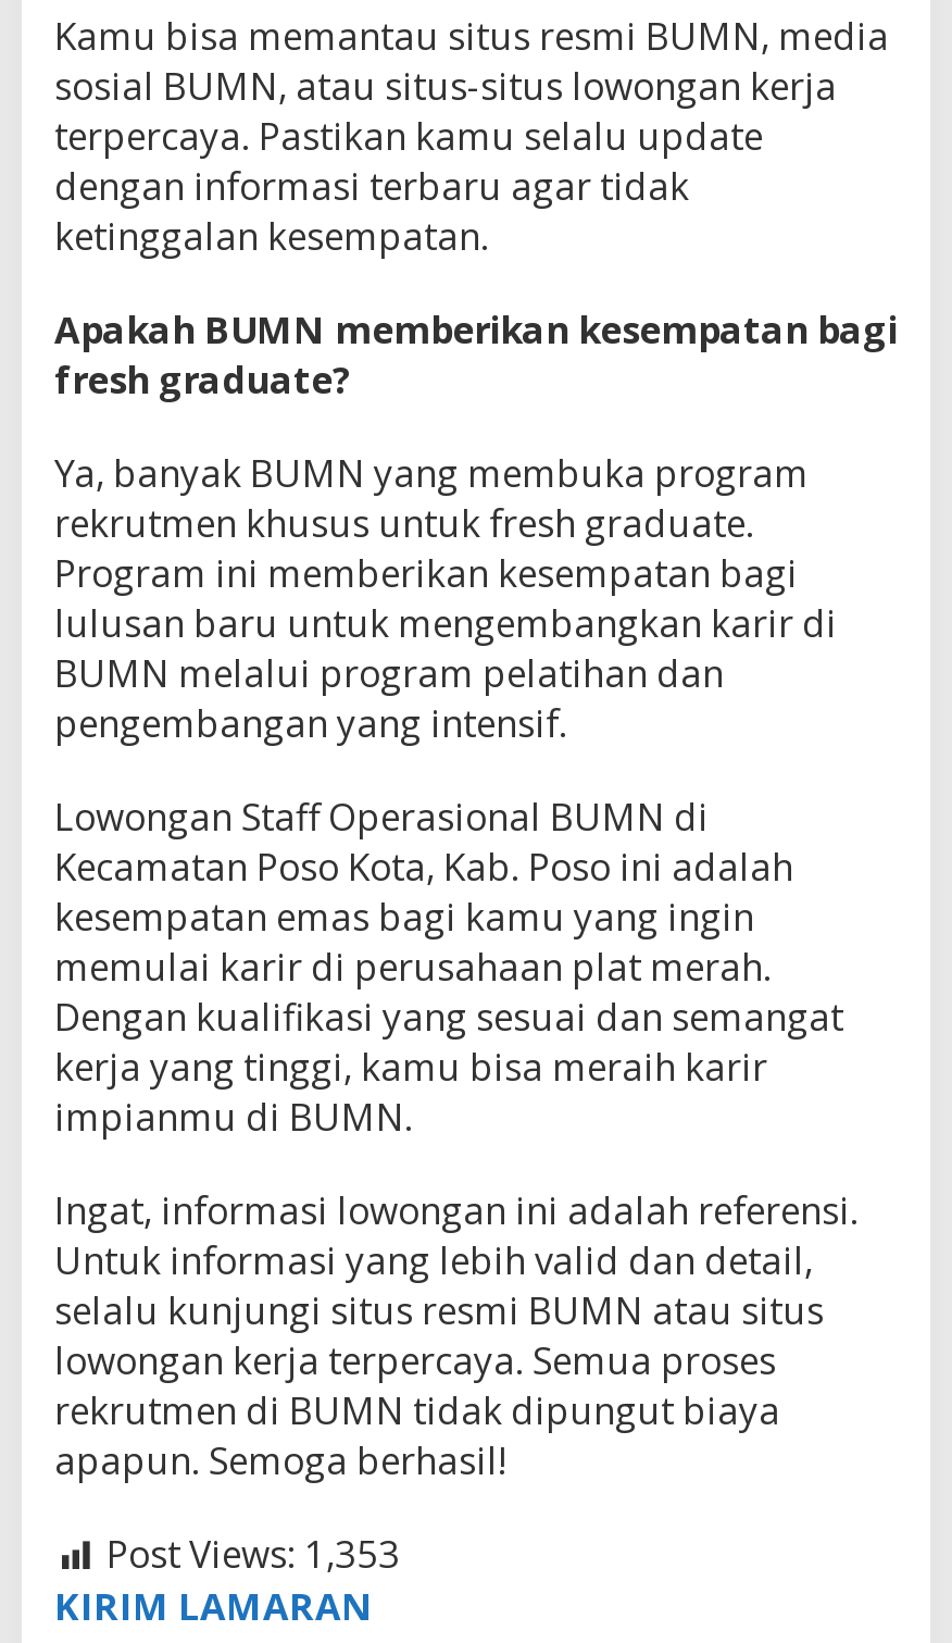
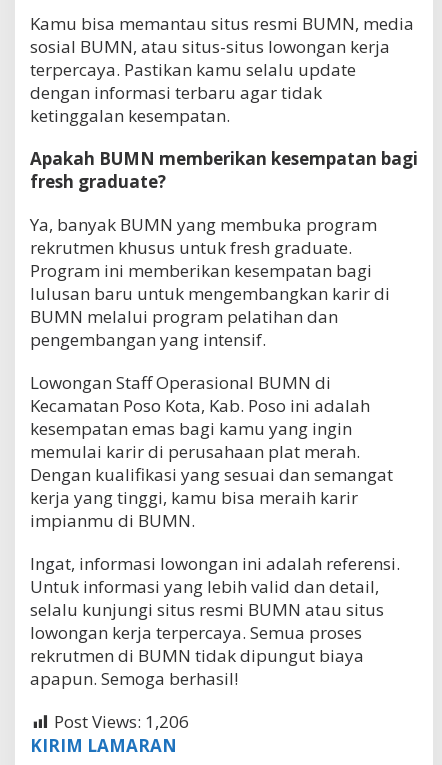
- Post Views: 1,353
+ Post Views: 1,206
